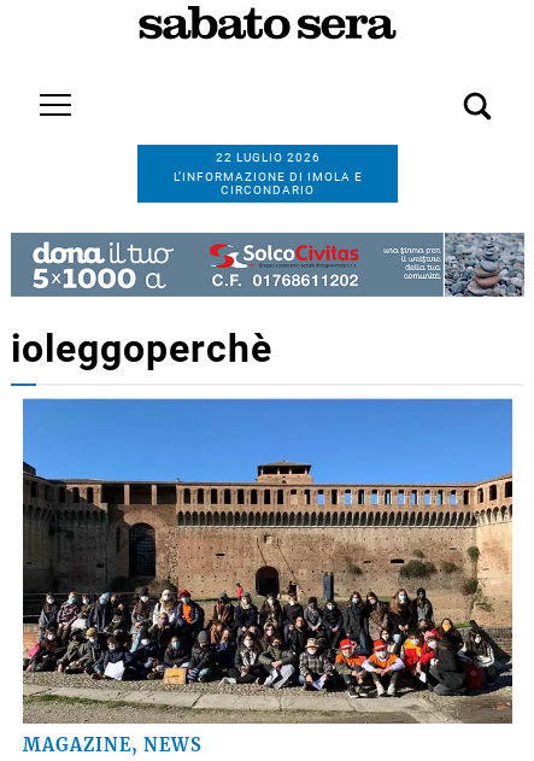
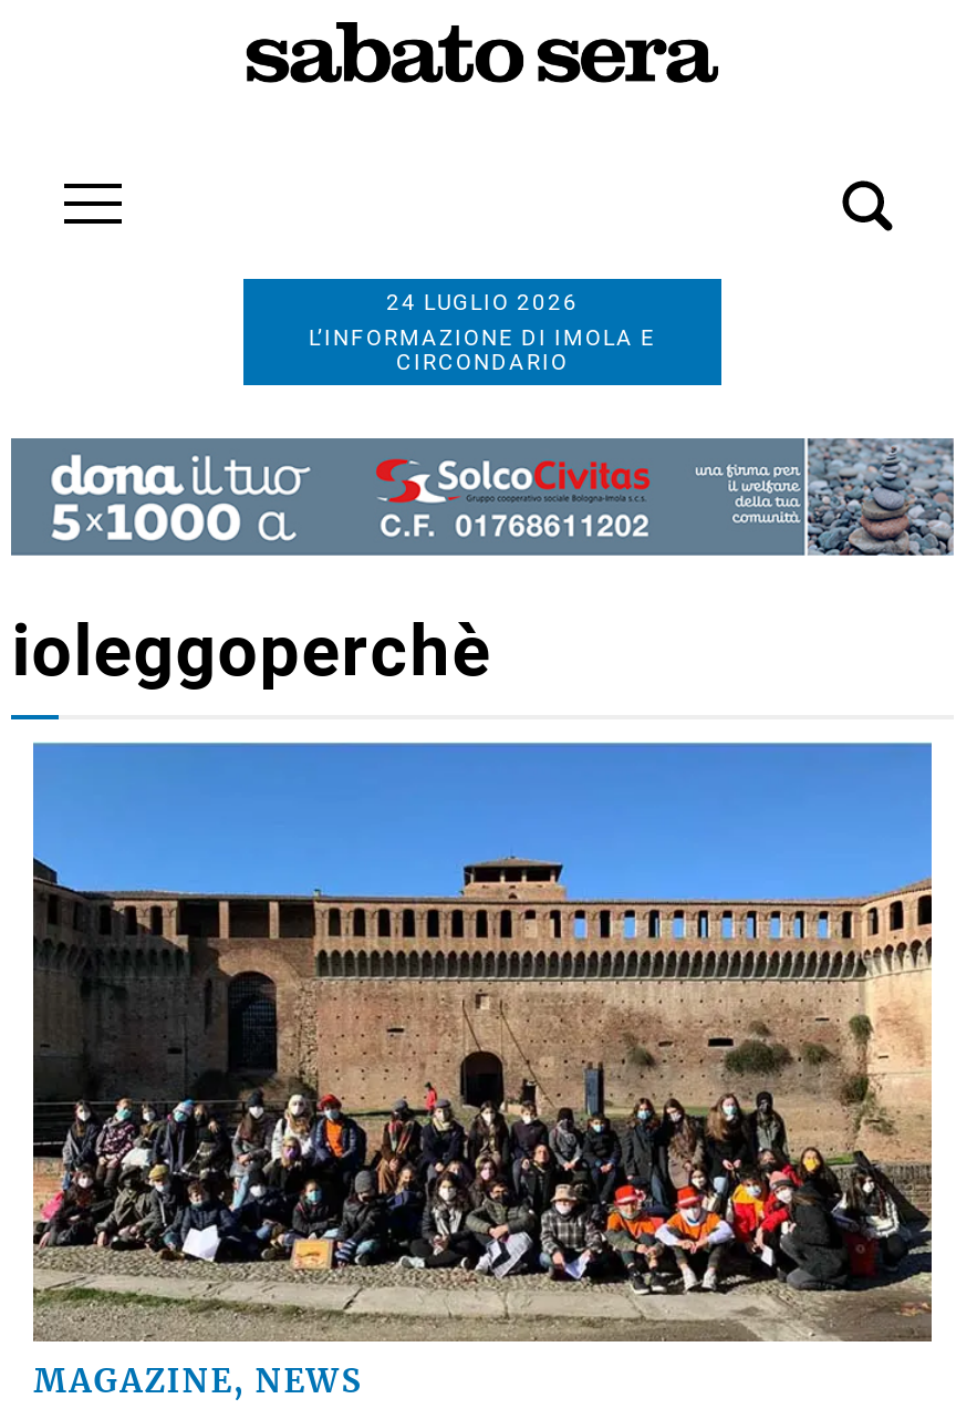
- 22 LUGLIO 2026
+ 24 LUGLIO 2026
